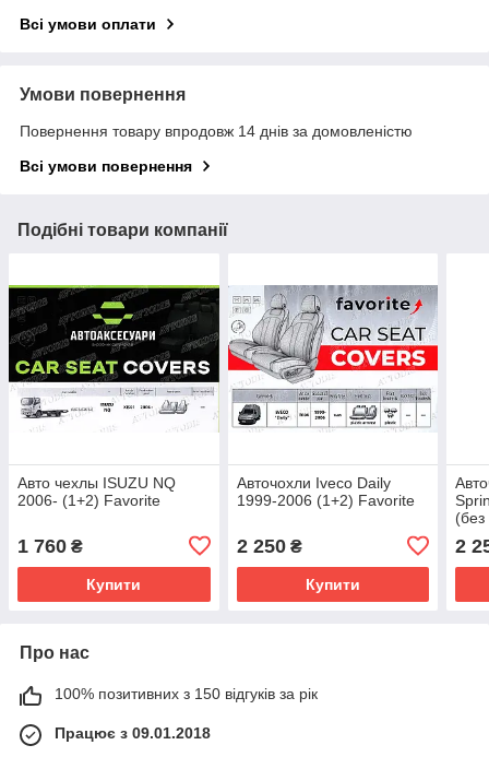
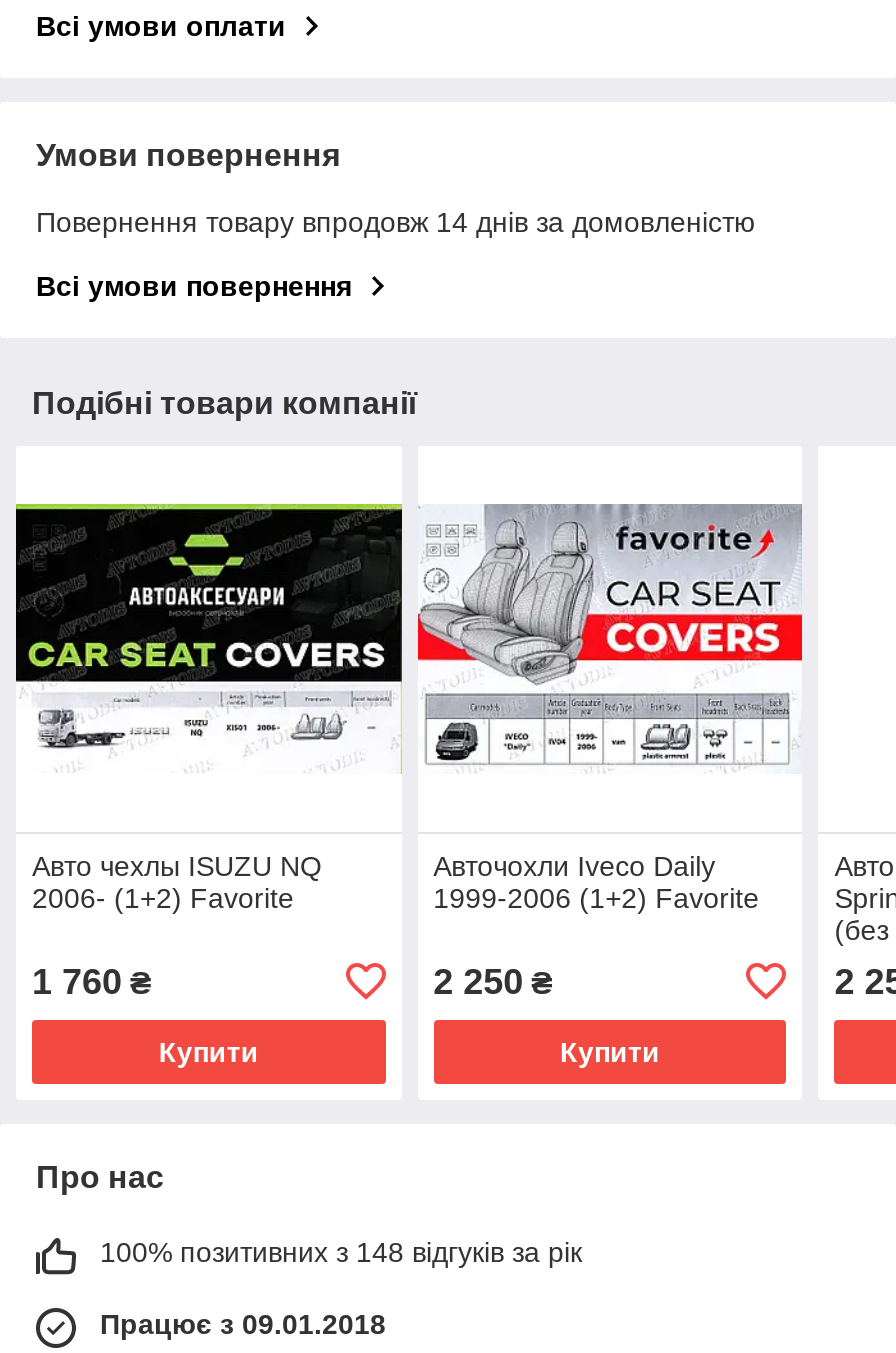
- 100% позитивних з 150 відгуків за рік
+ 100% позитивних з 148 відгуків за рік
